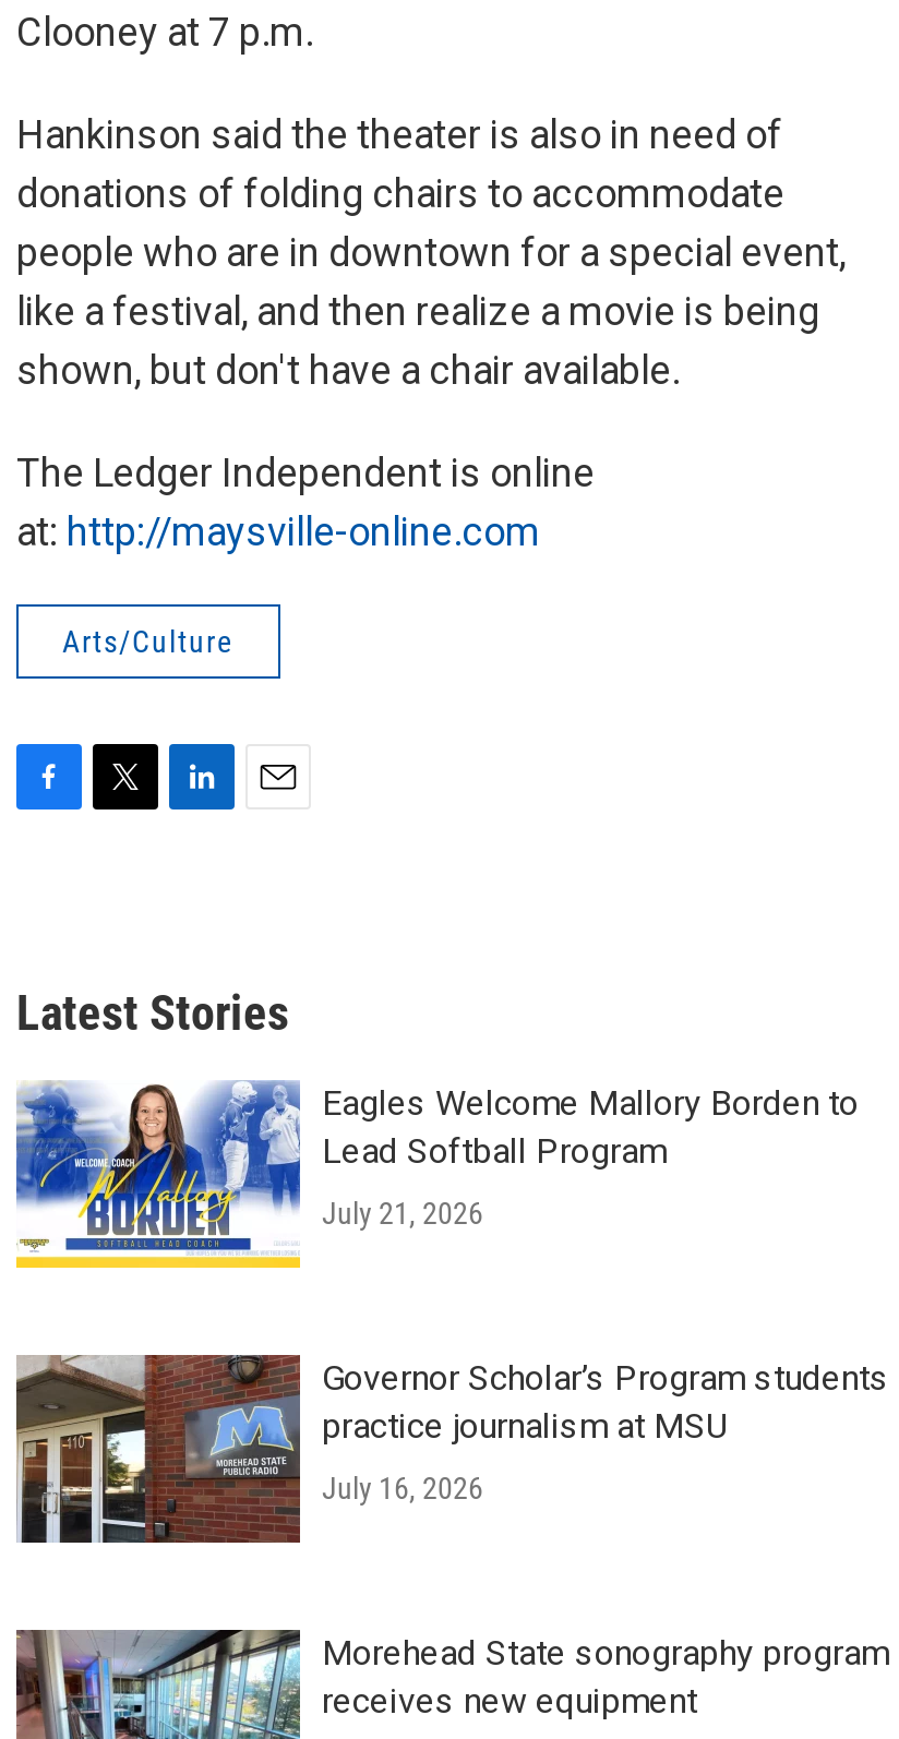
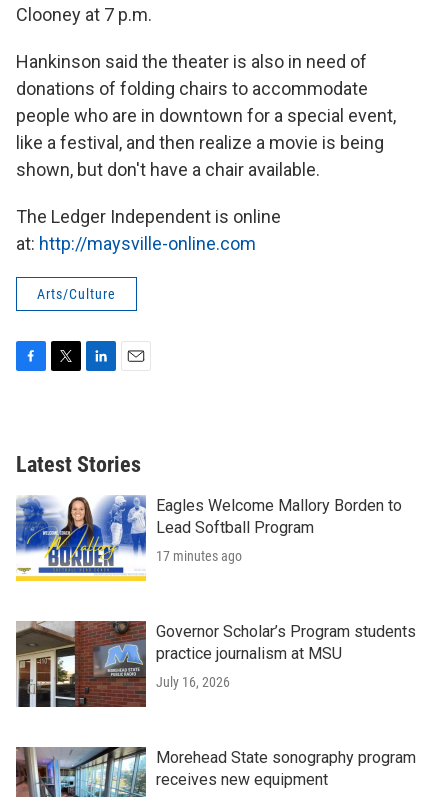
- July 21, 2026
+ 17 minutes ago
